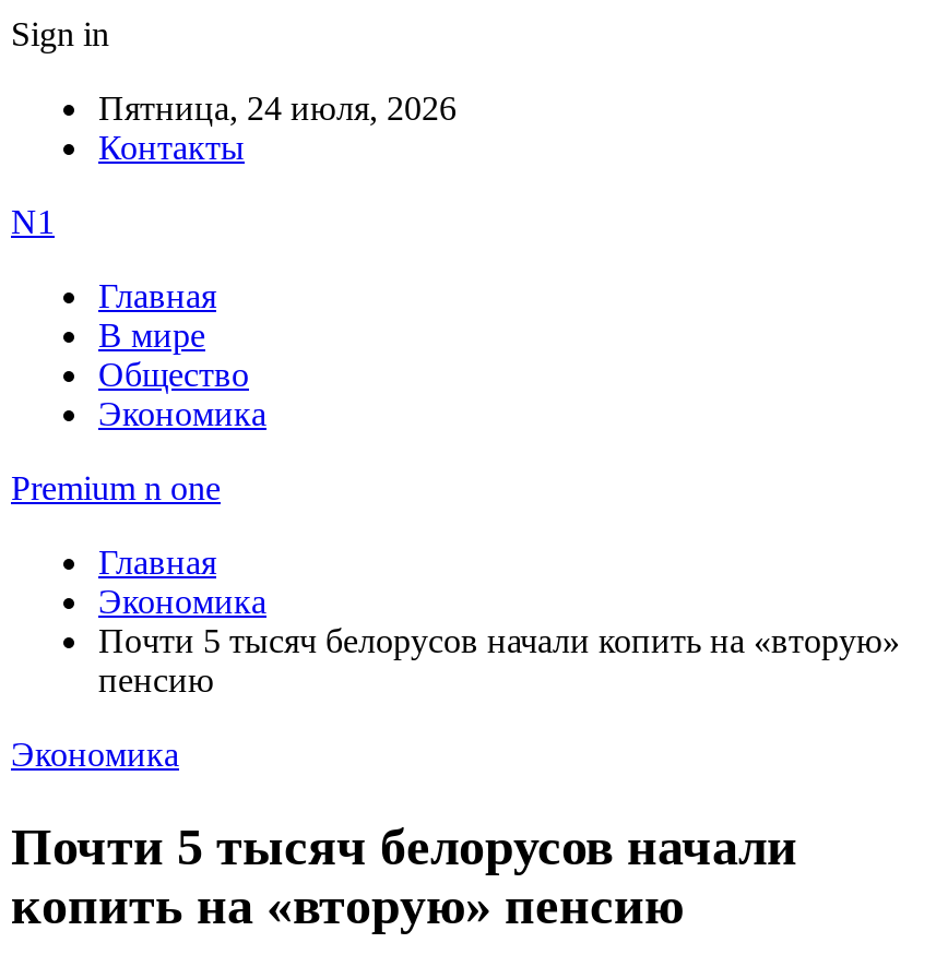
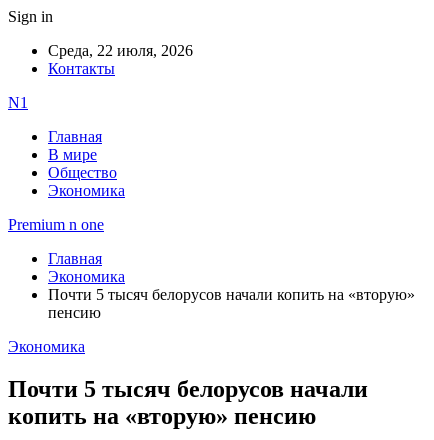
- Пятница, 24 июля, 2026
+ Среда, 22 июля, 2026
